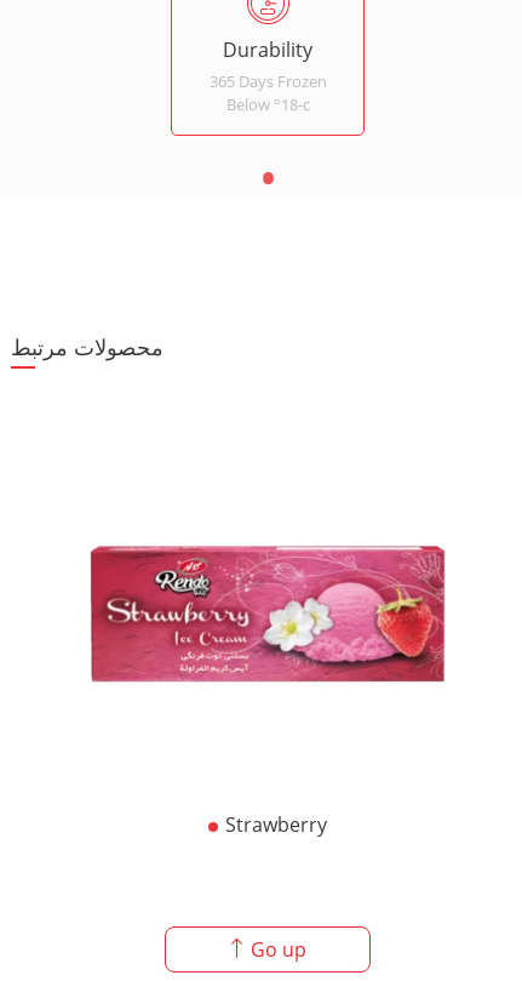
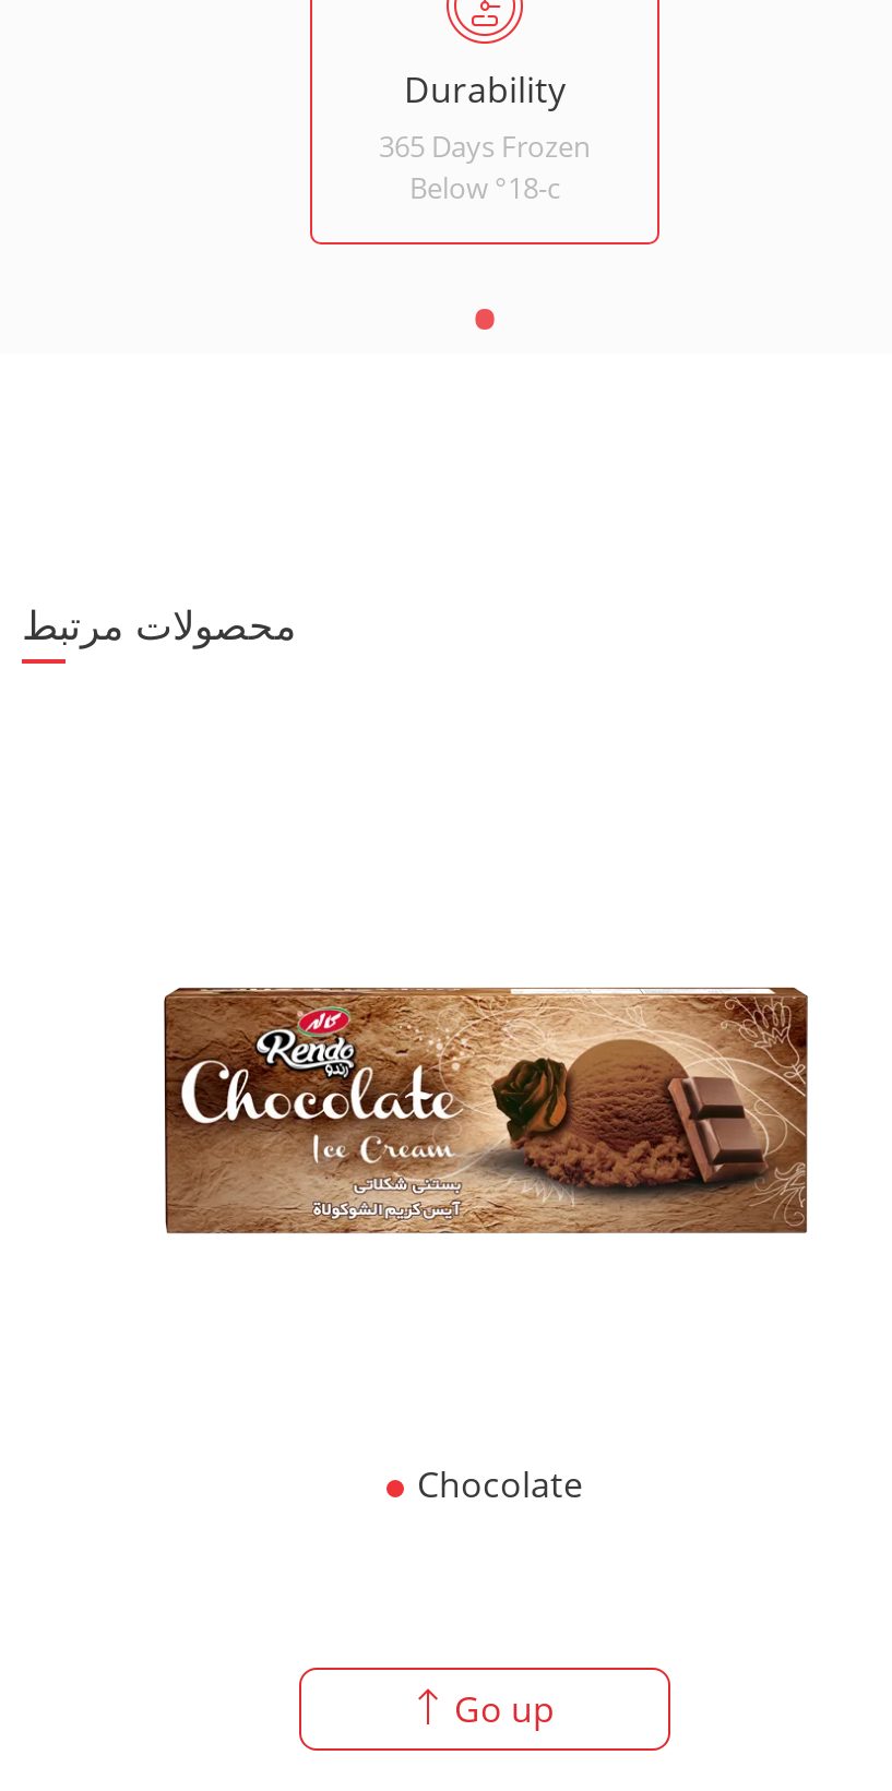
- [image]
+ [image]

- Strawberry
+ Chocolate
